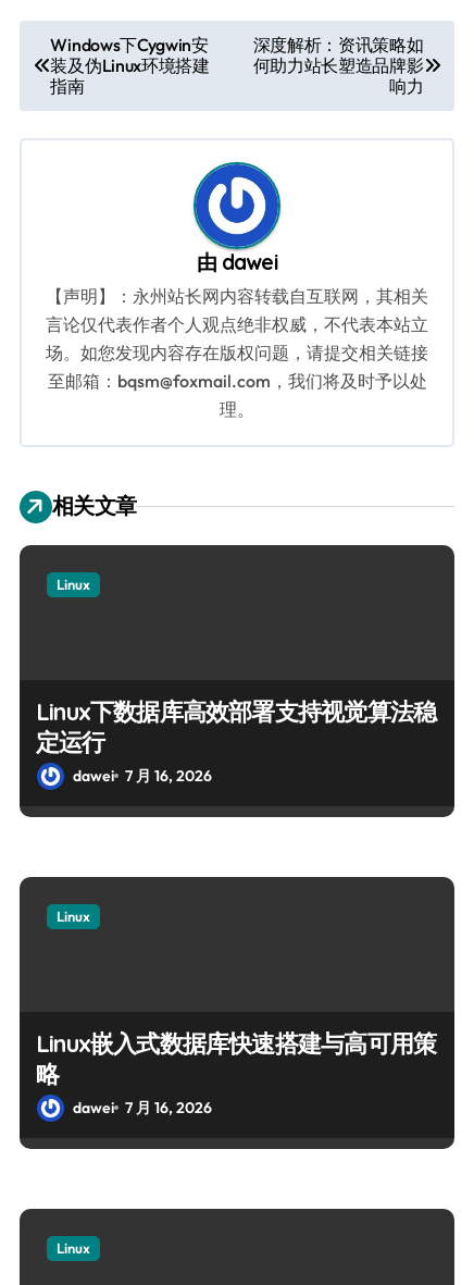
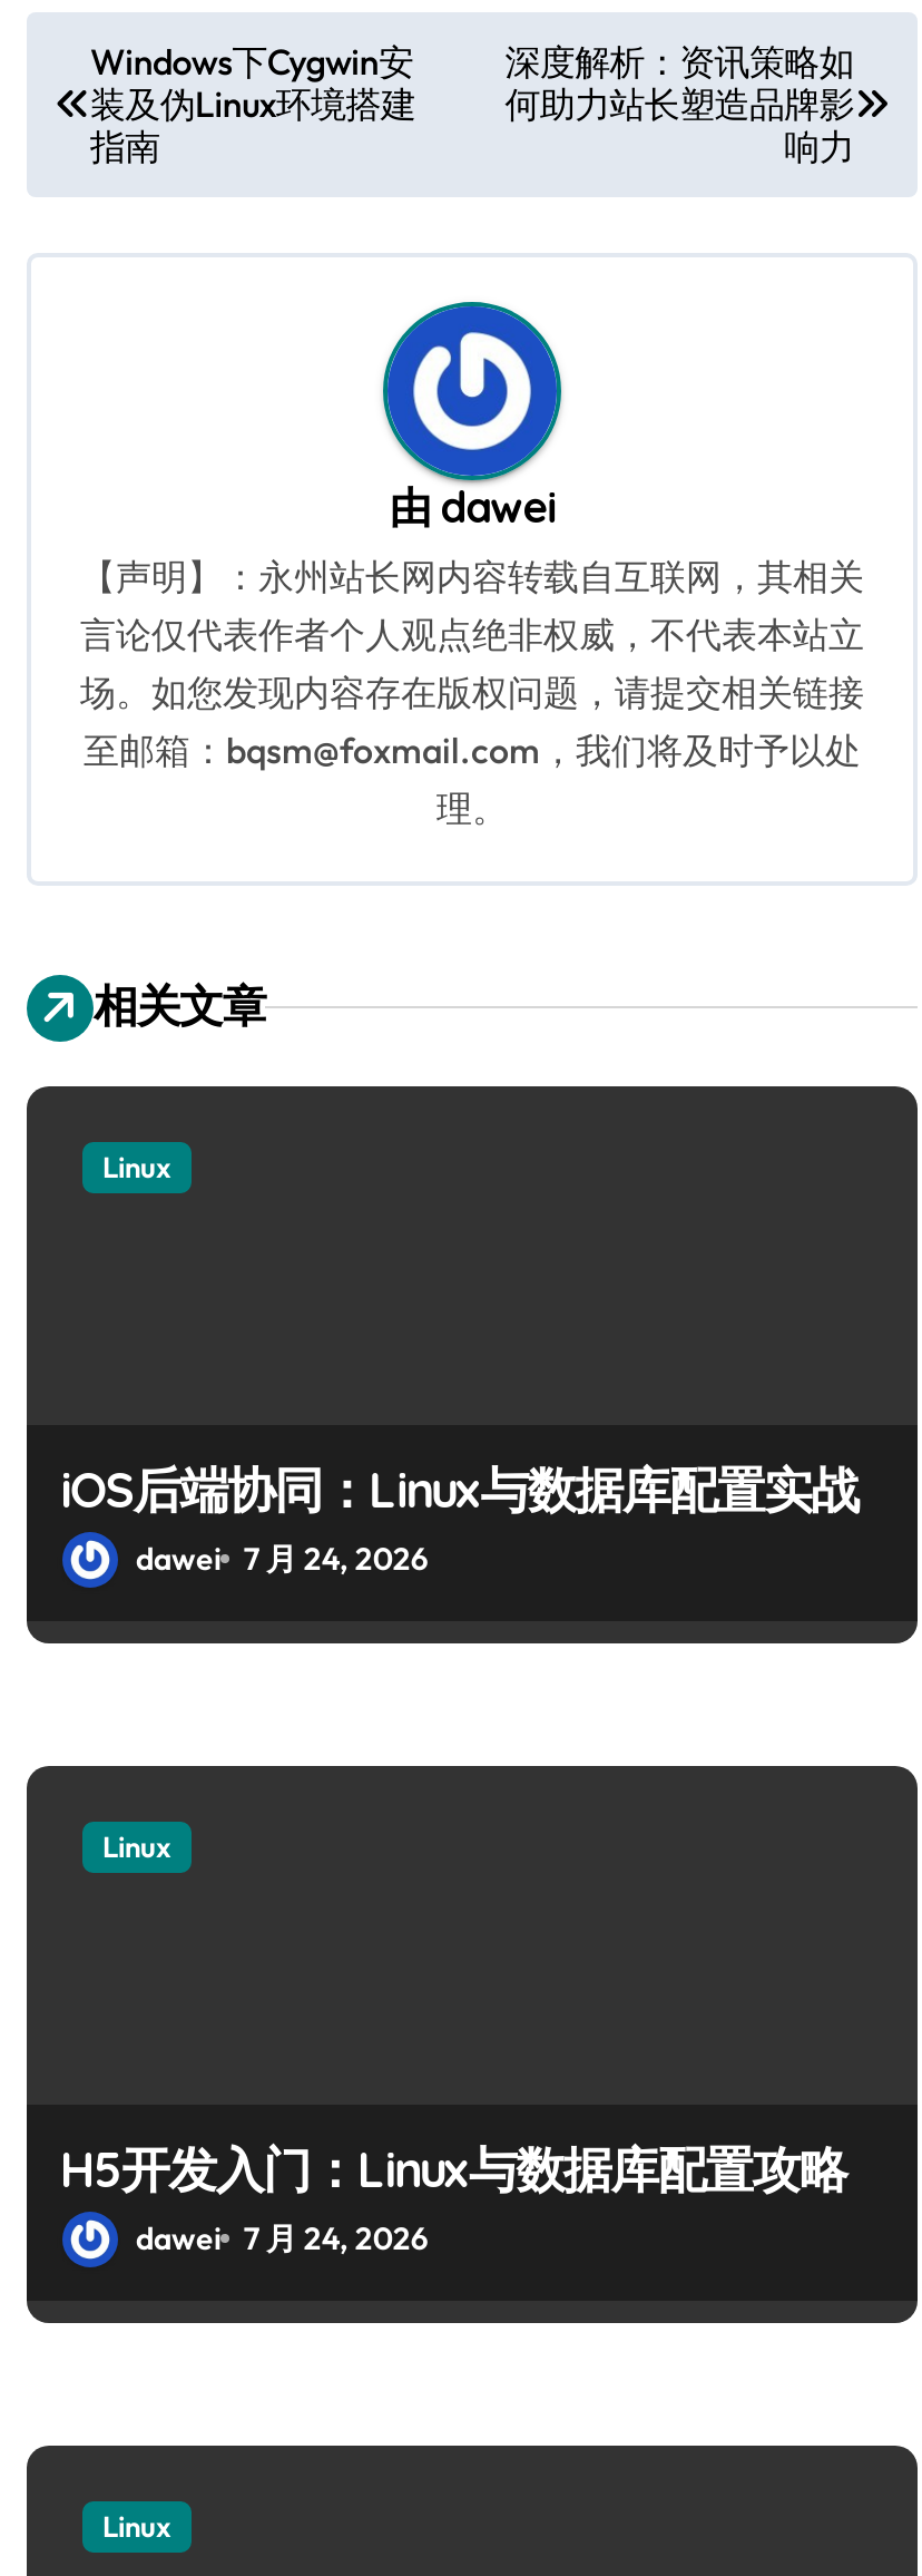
- Linux下数据库高效部署支持视觉算法稳
- 定运行
- dawei 7 月 16, 2026
+ iOS后端协同：Linux与数据库配置实战
+ dawei 7 月 24, 2026

- Linux嵌入式数据库快速搭建与高可用策
- 略
- dawei 7 月 16, 2026
+ H5开发入门：Linux与数据库配置攻略
+ dawei 7 月 24, 2026
